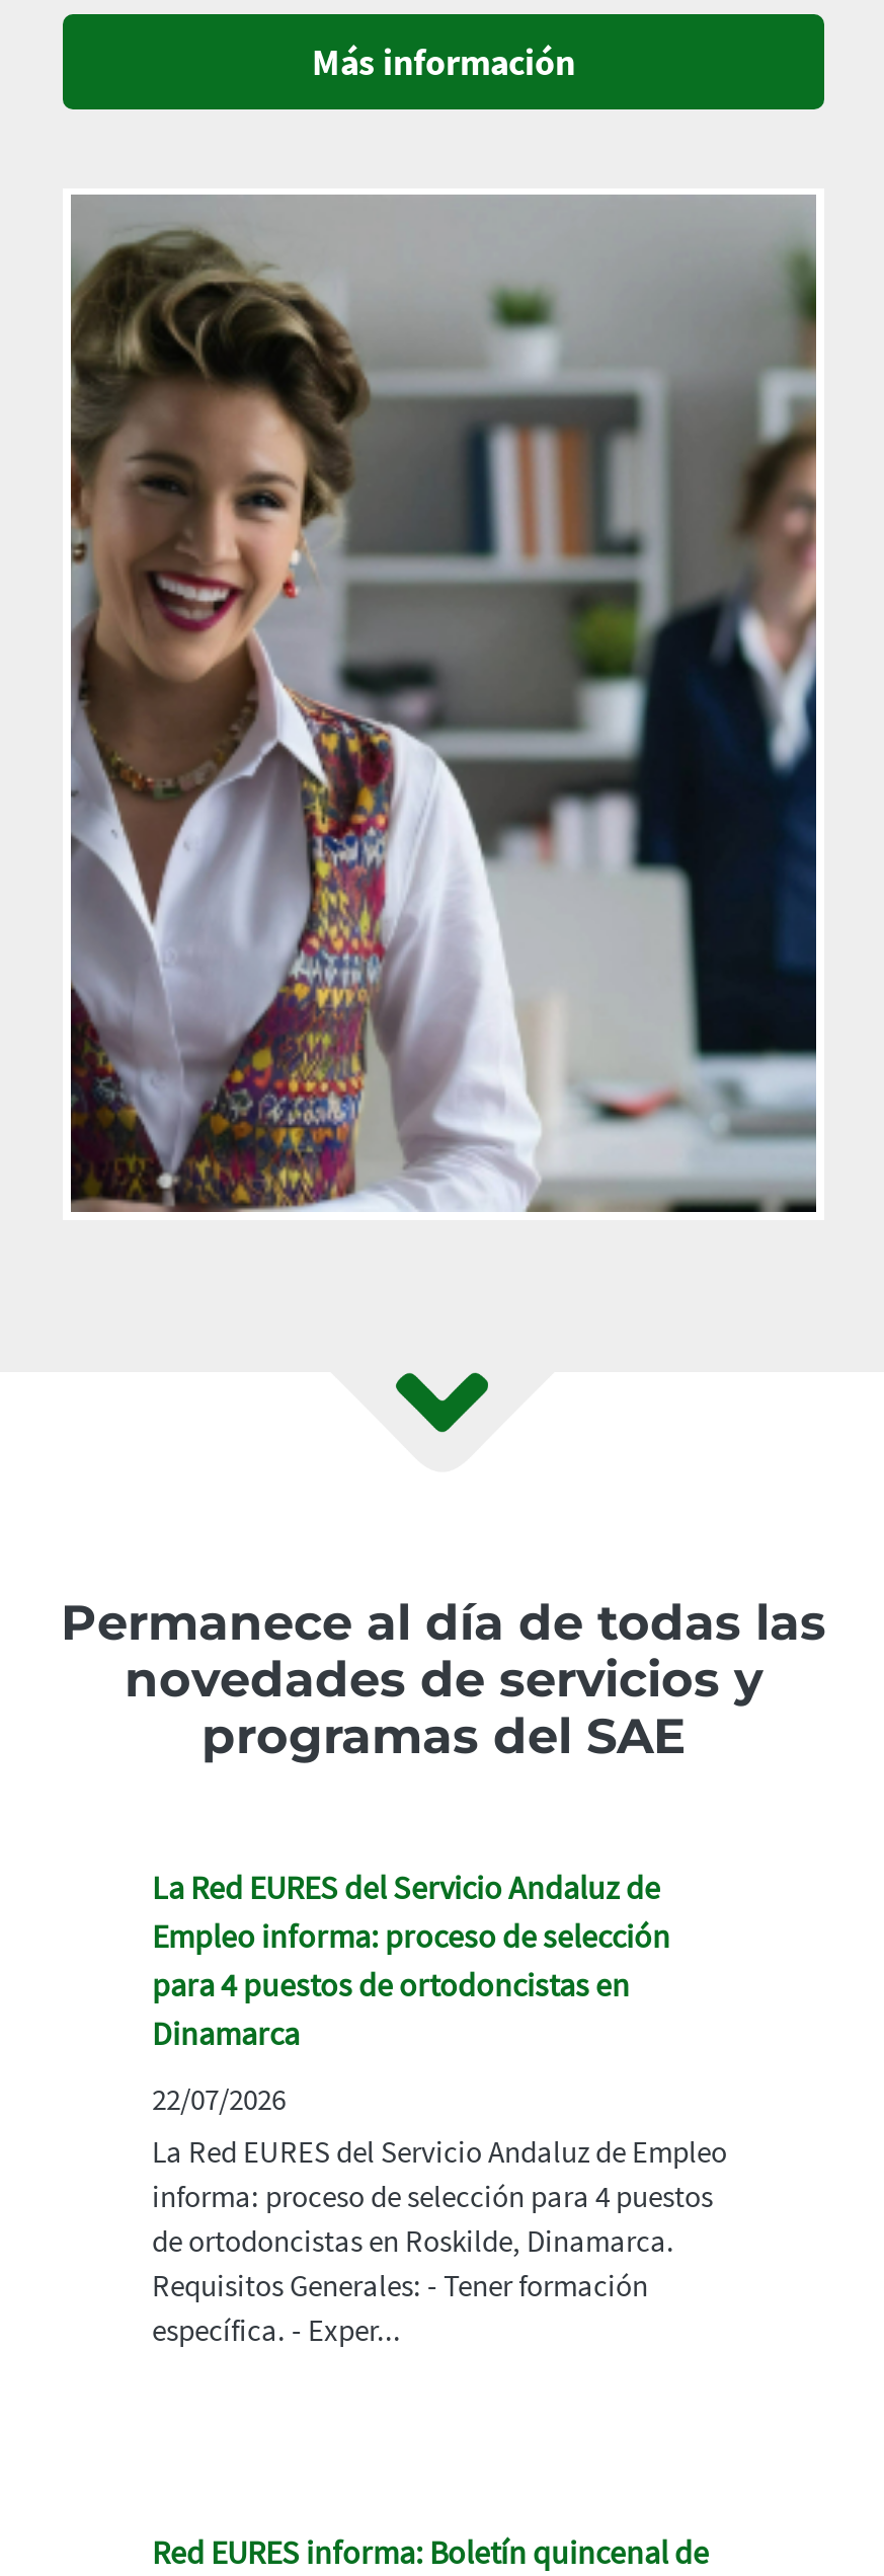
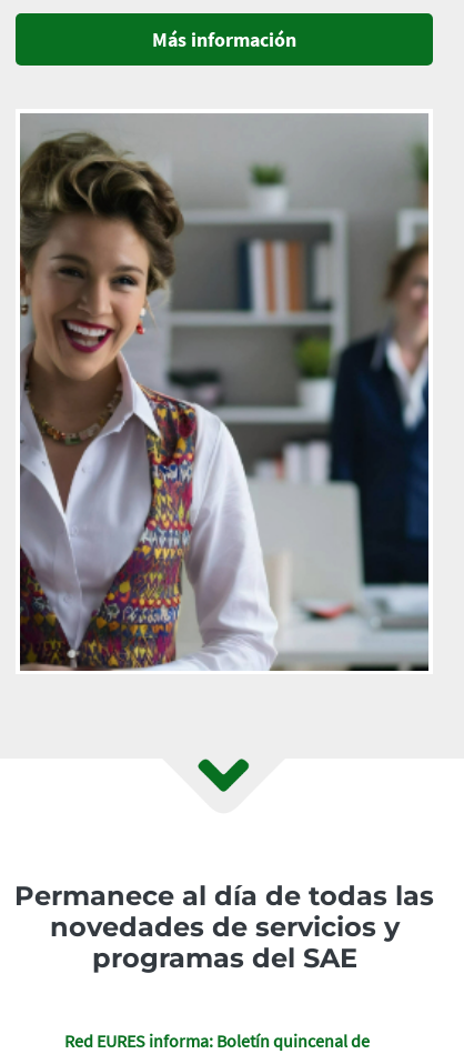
- La Red EURES del Servicio Andaluz de
- Empleo informa: proceso de selección
- para 4 puestos de ortodoncistas en
- Dinamarca
- 22/07/2026
- La Red EURES del Servicio Andaluz de Empleo
- informa: proceso de selección para 4 puestos
- de ortodoncistas en Roskilde, Dinamarca.
- Requisitos Generales: - Tener formación
- específica. - Exper...
